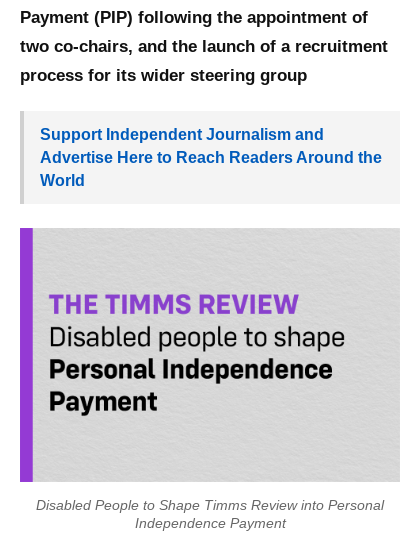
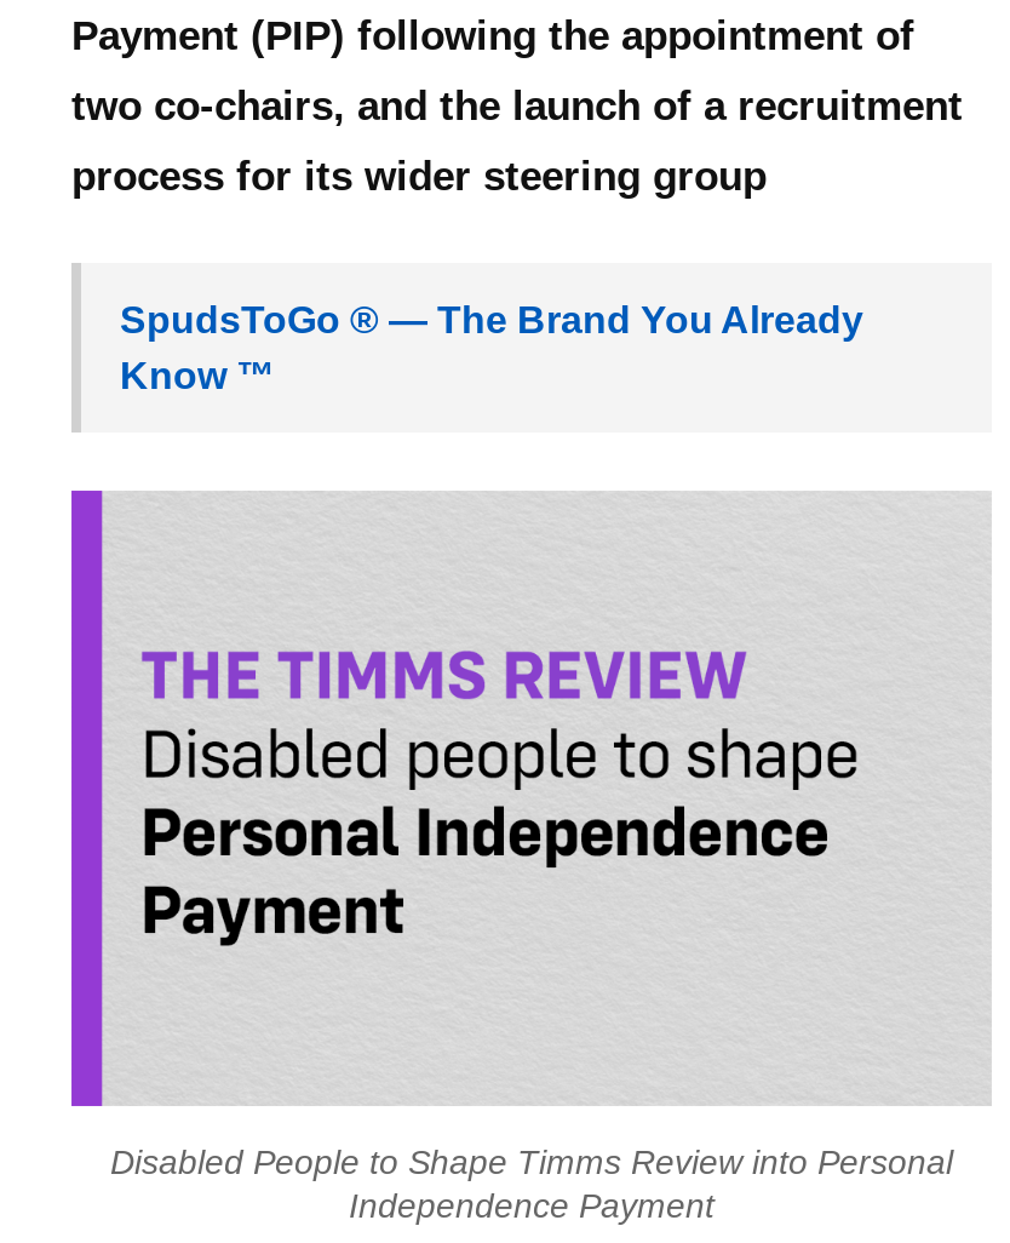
- Support Independent Journalism and
- Advertise Here to Reach Readers Around the
- World
+ SpudsToGo ® — The Brand You Already
+ Know ™
